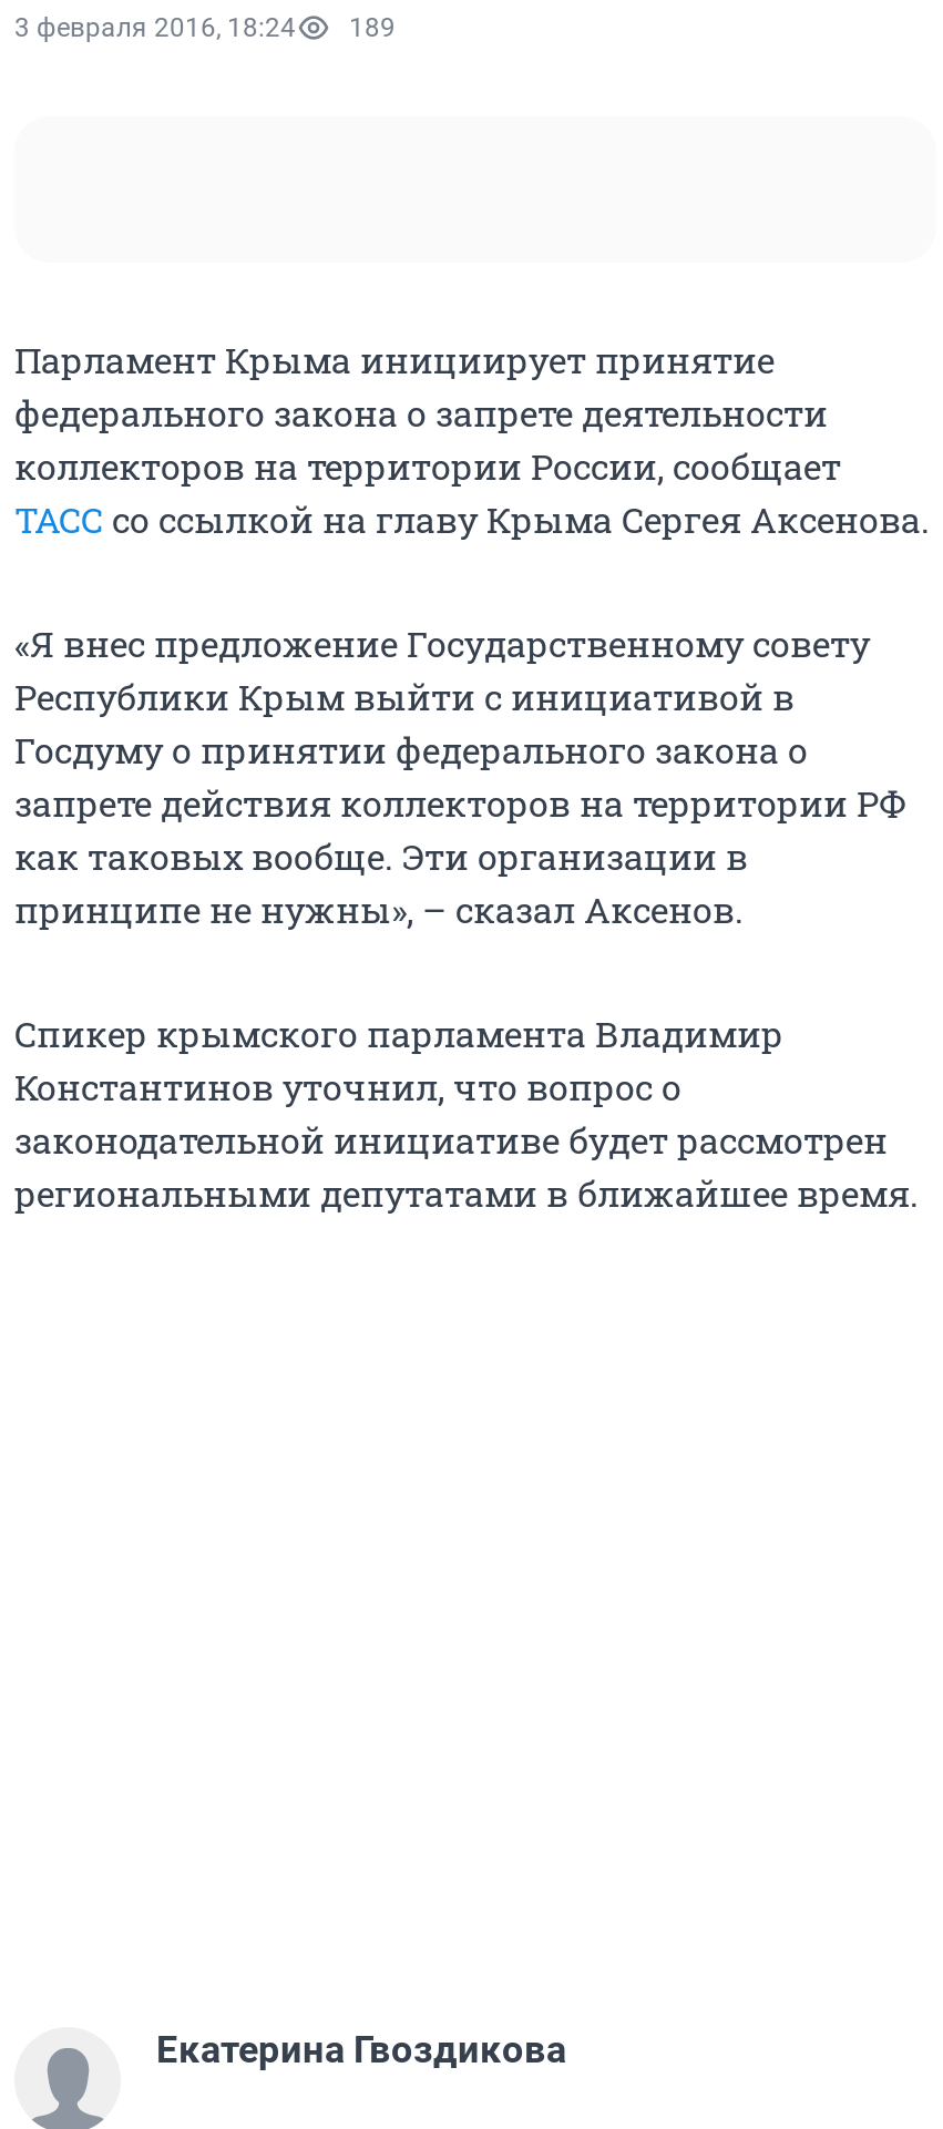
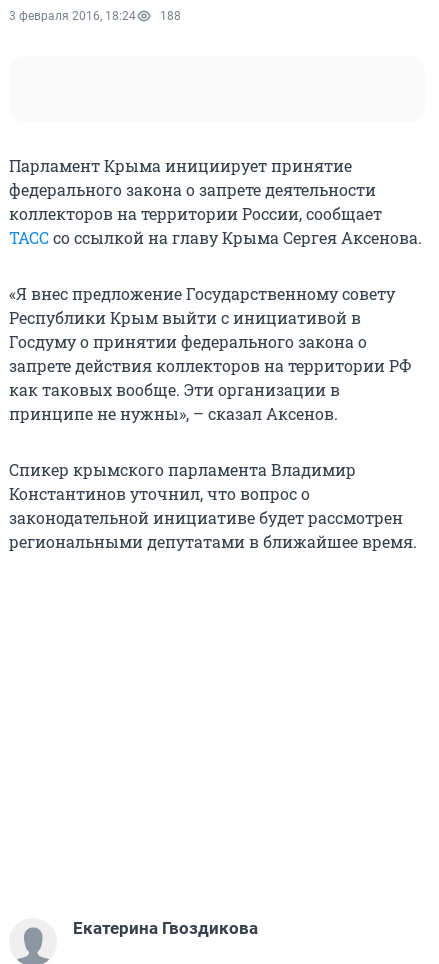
- 3 февраля 2016, 18:24 189
+ 3 февраля 2016, 18:24 188
